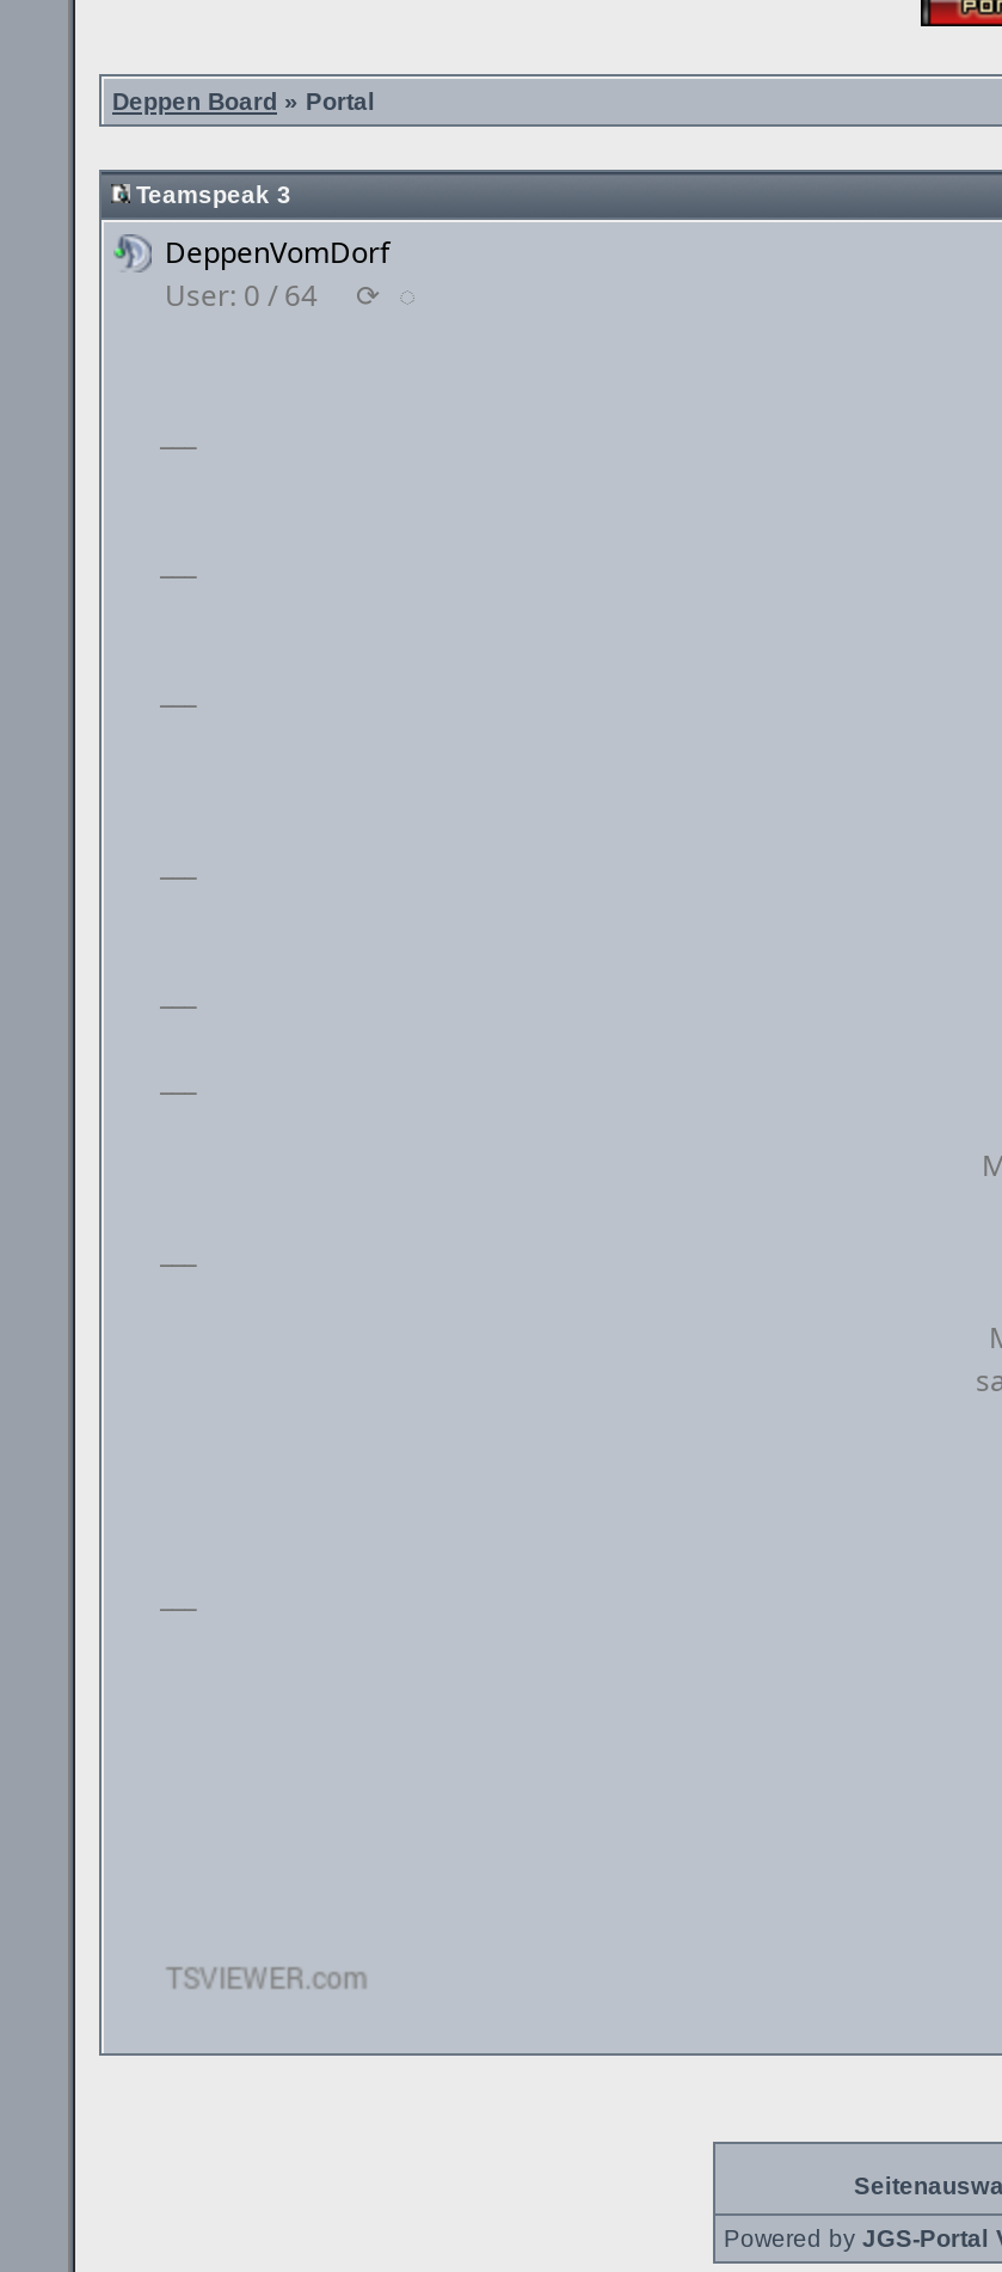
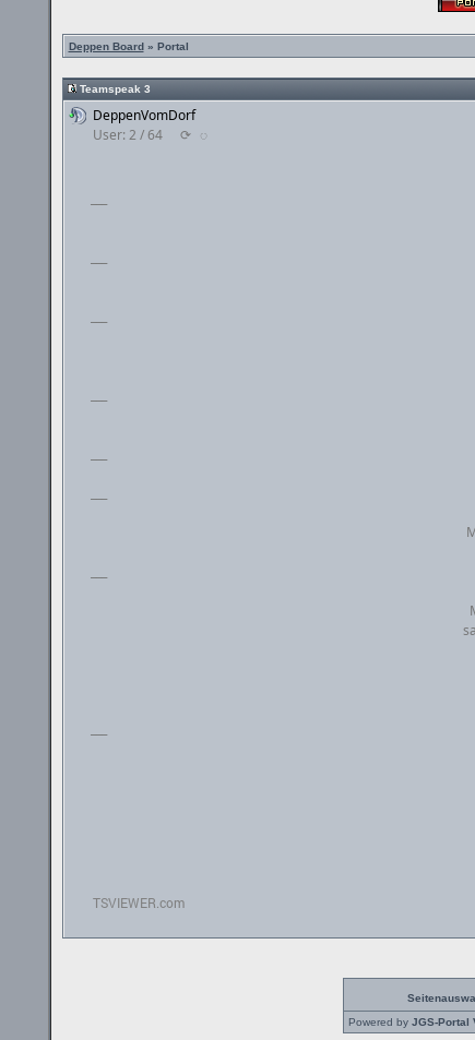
- User: 0 / 64
+ User: 2 / 64
